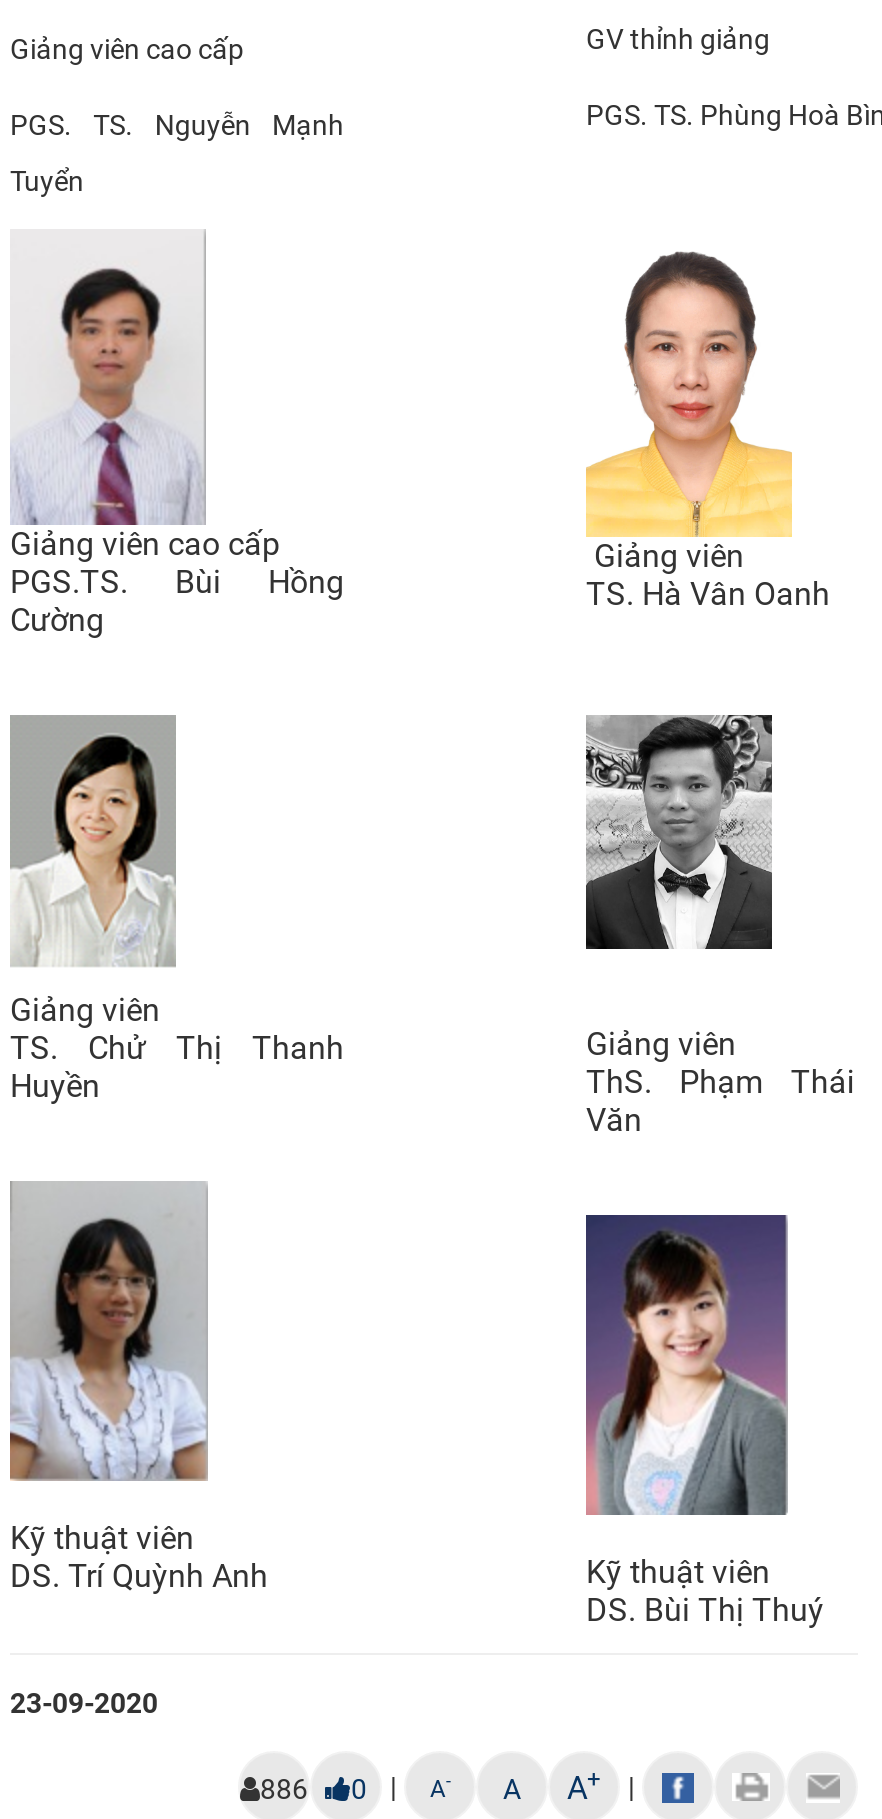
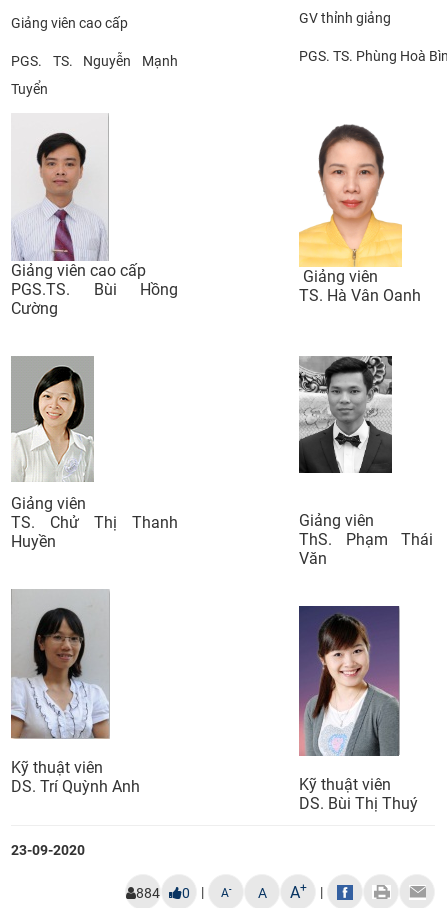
- 886
+ 884
